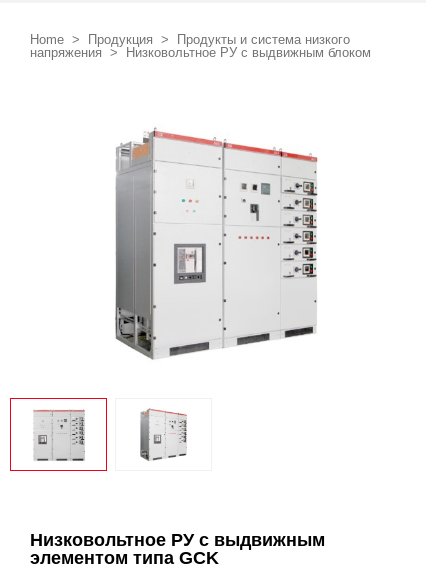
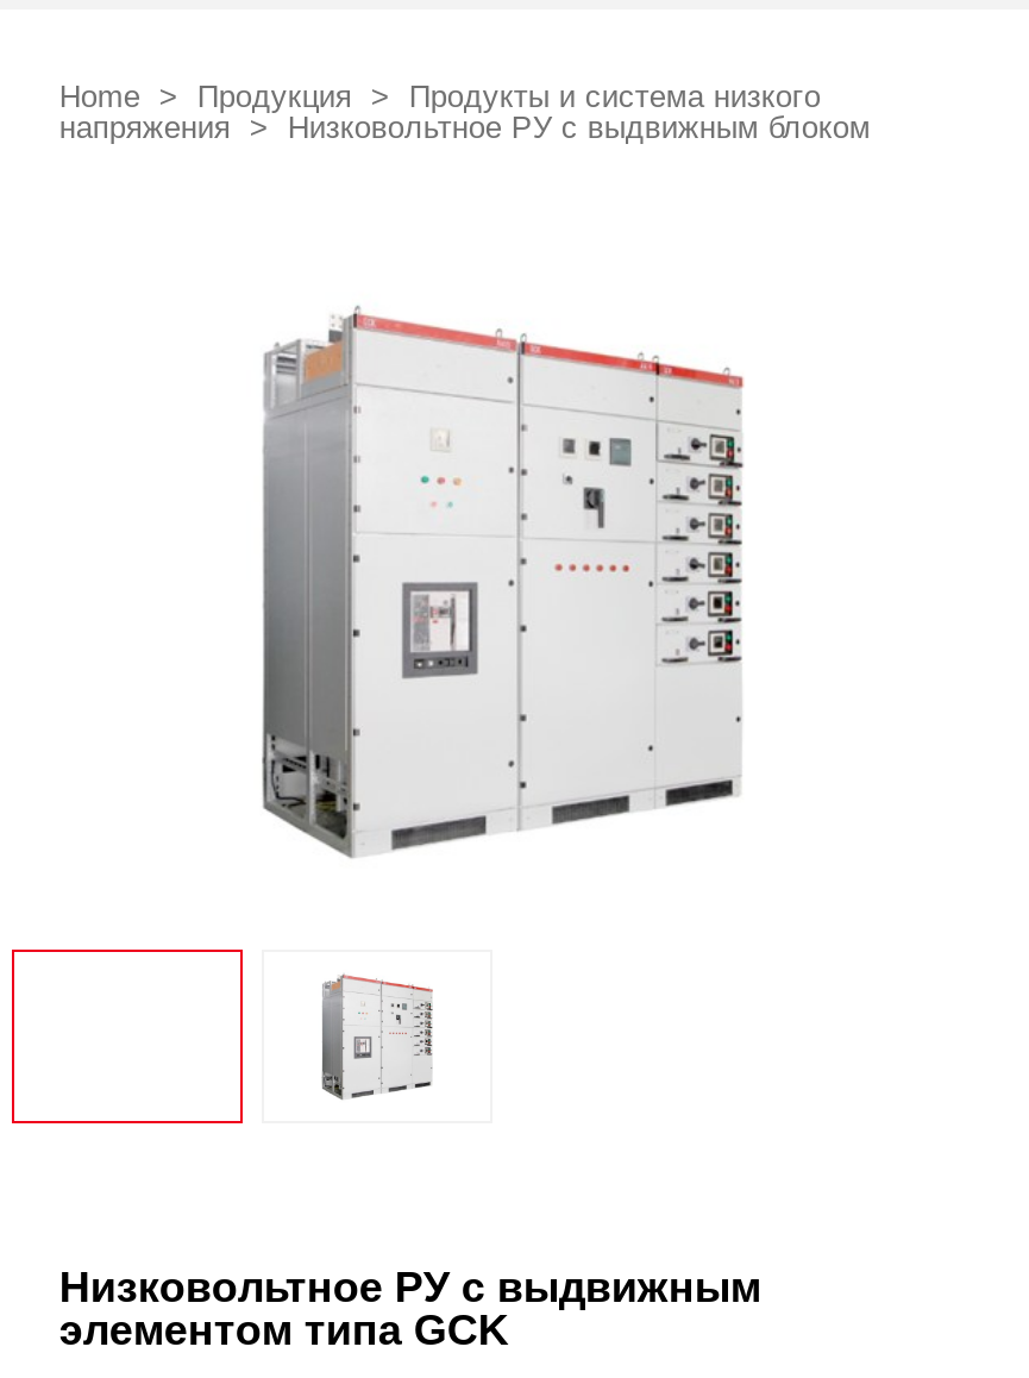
- [image]
